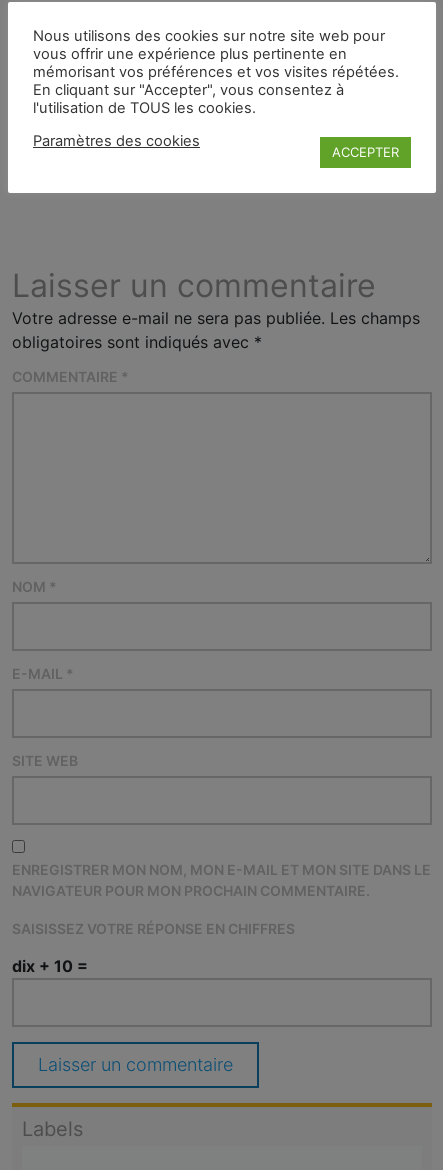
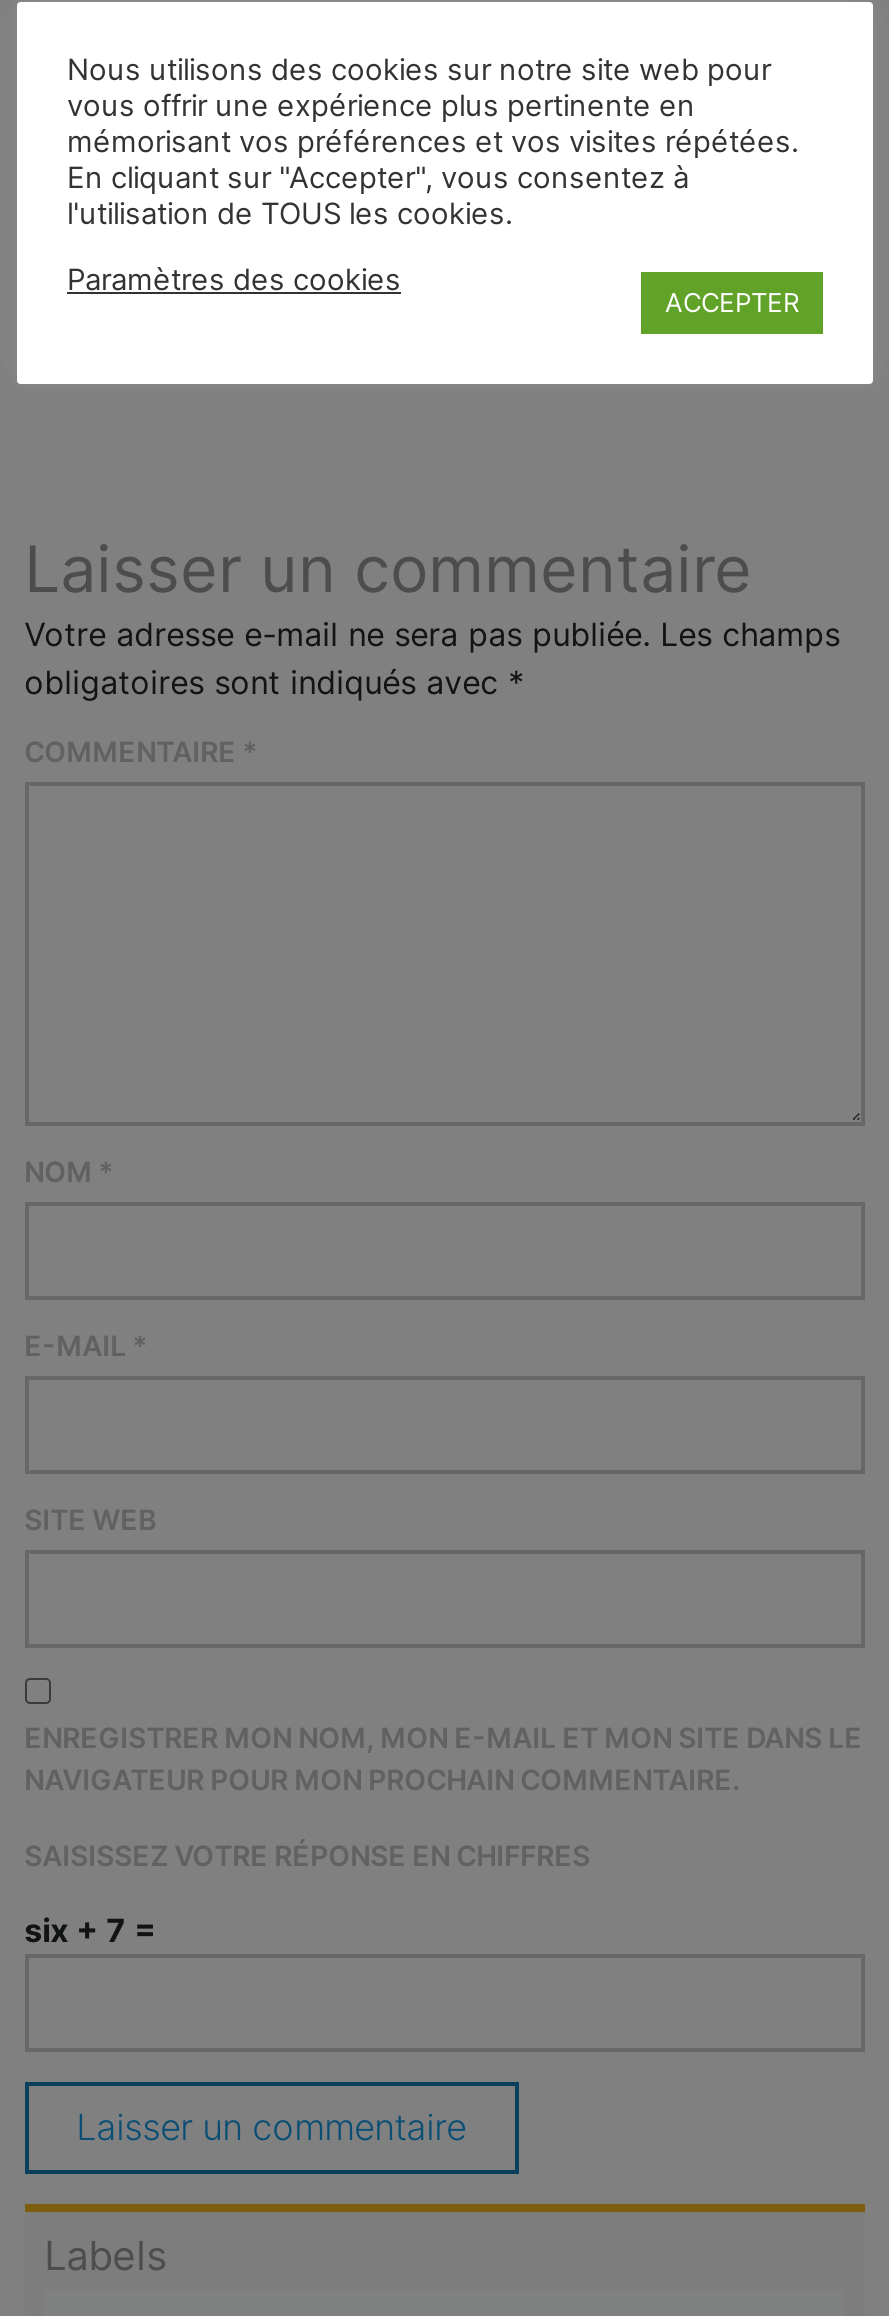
- dix + 10 =
+ six + 7 =
